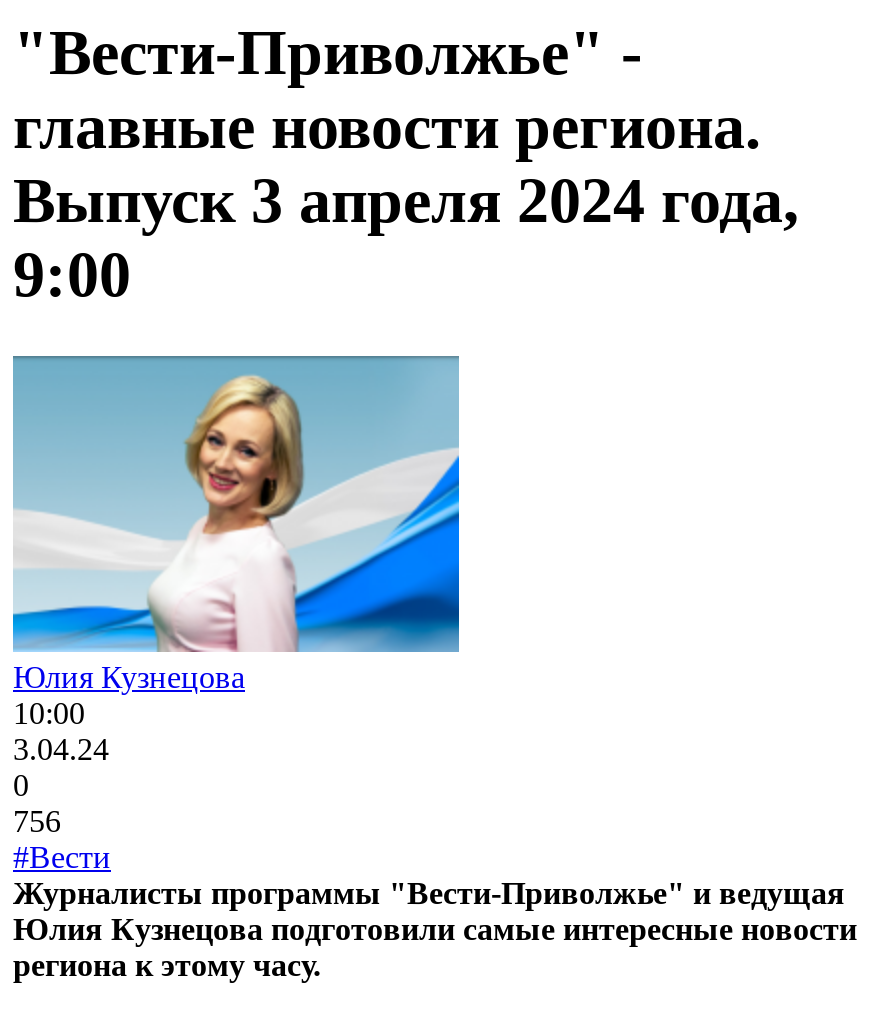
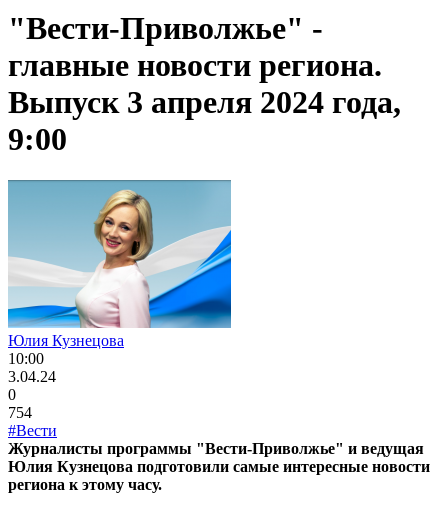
- 756
+ 754
